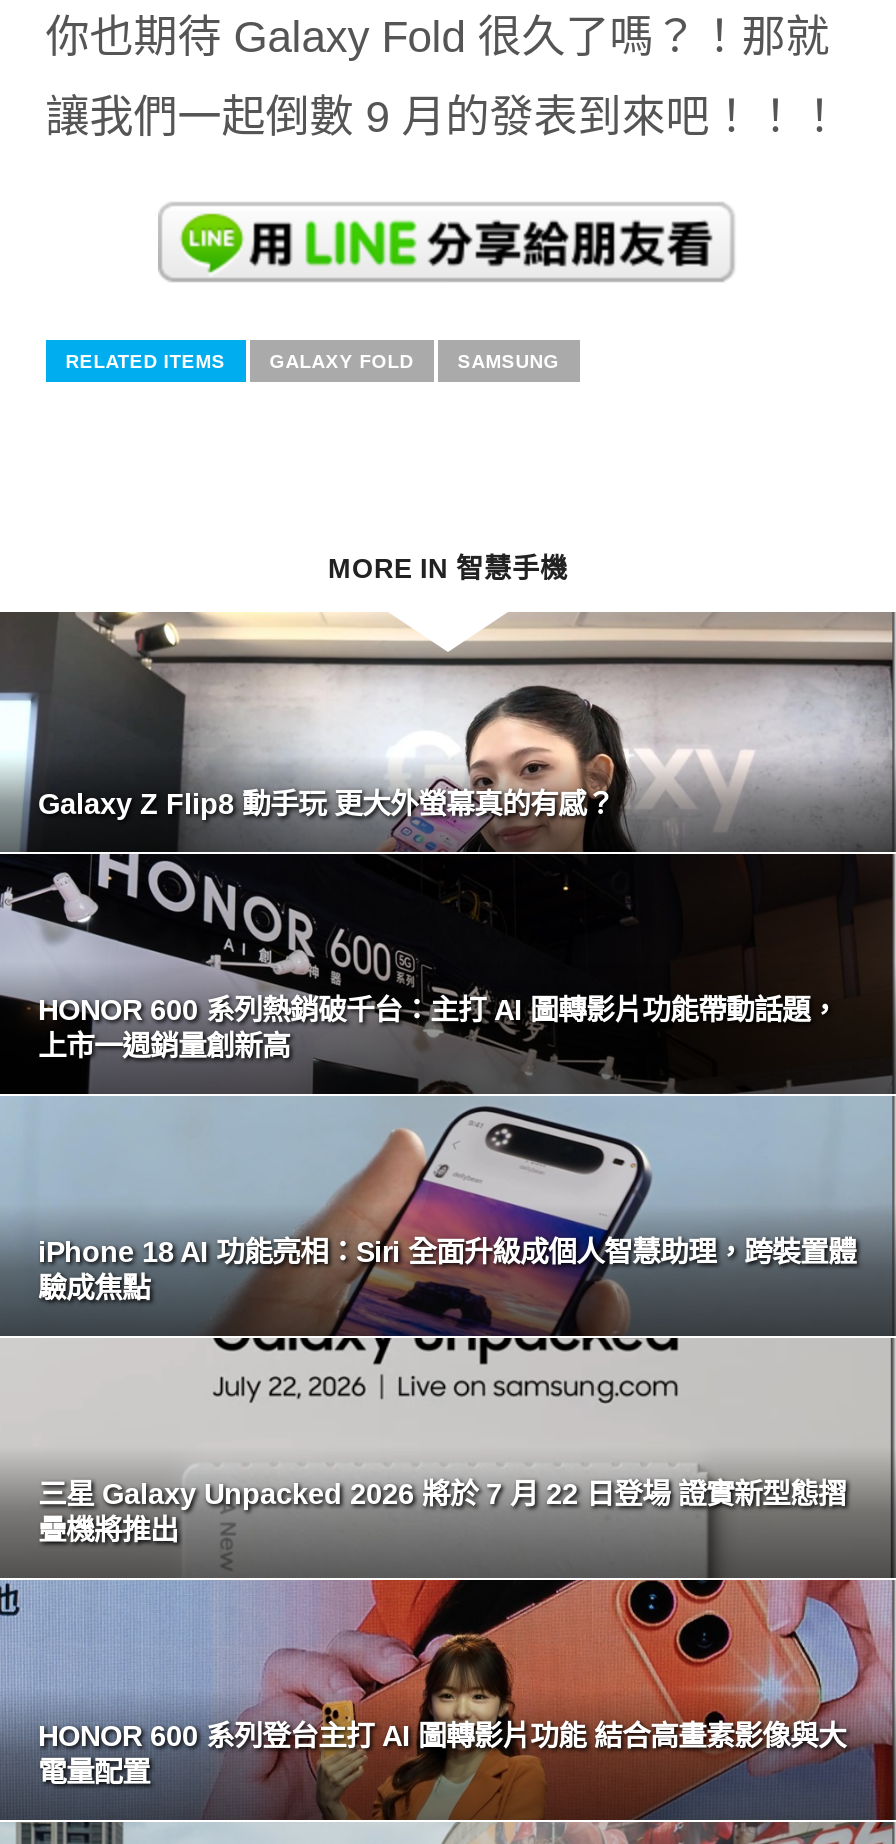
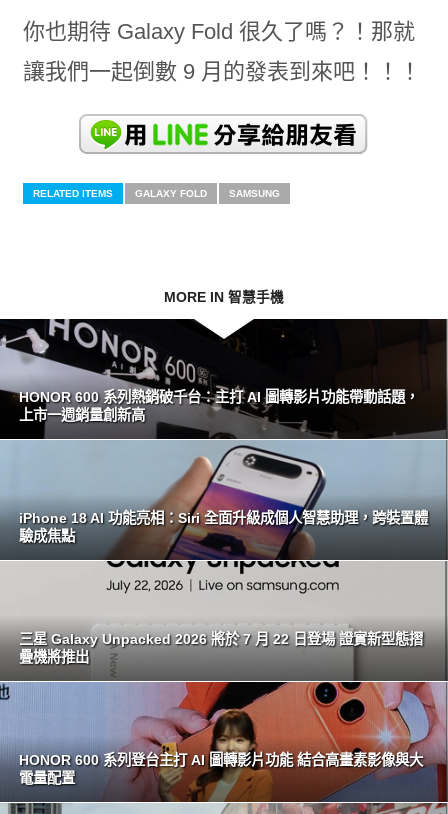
- [image]
- Galaxy Z Flip8 動手玩 更大外螢幕真的有感？
